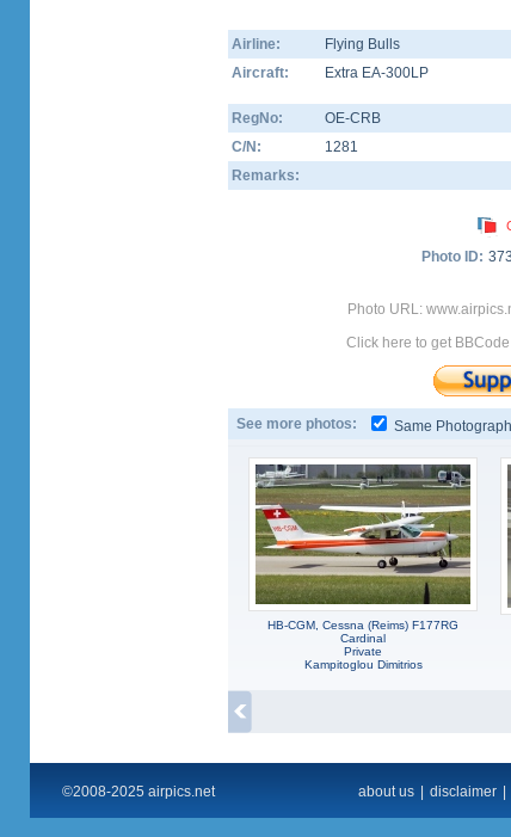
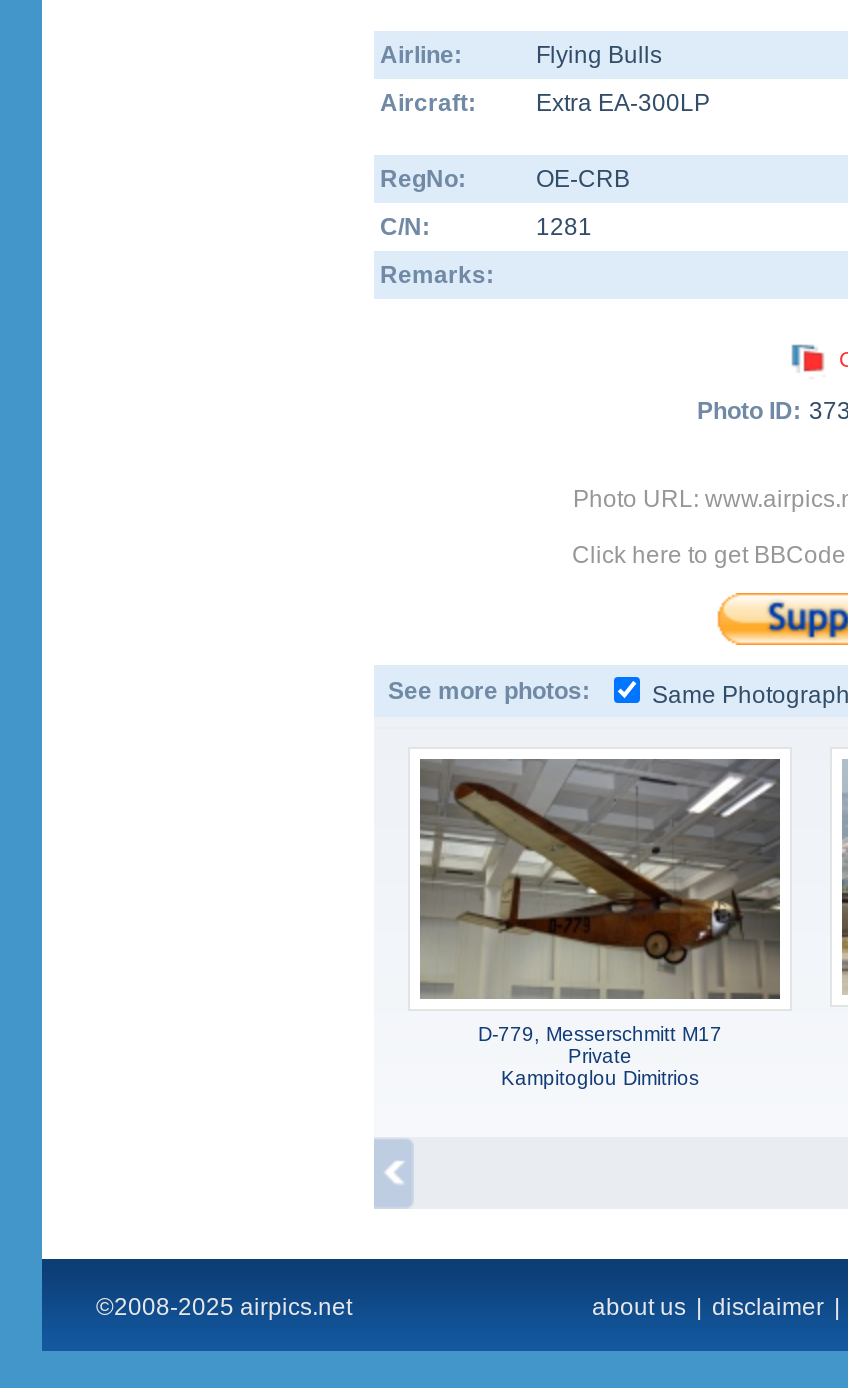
- [image]
- HB-CGM, Cessna (Reims) F177RG
- Cardinal
+ [image]
+ D-779, Messerschmitt M17
